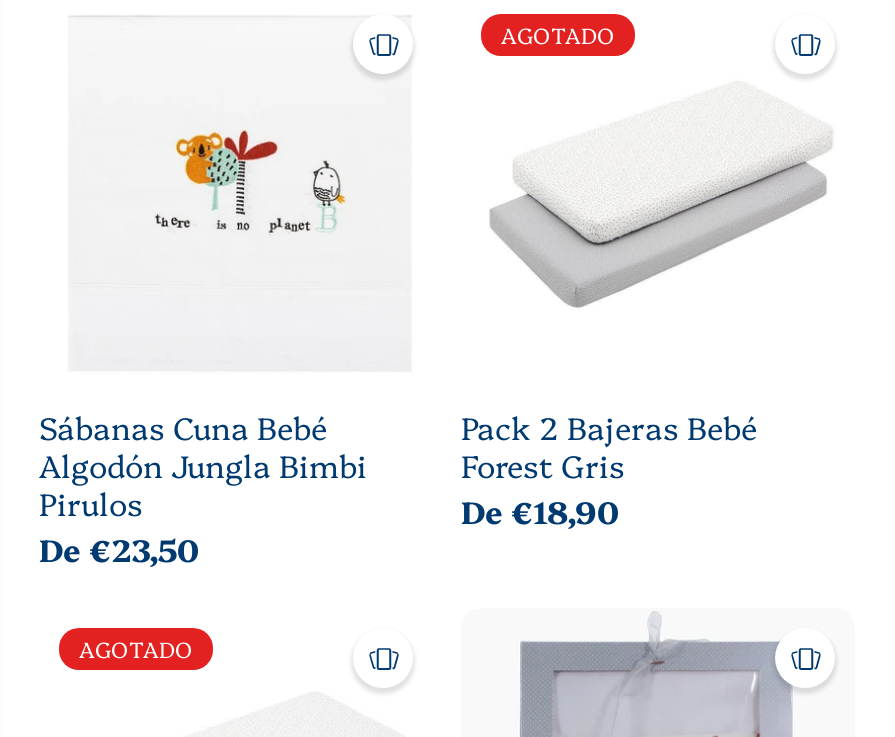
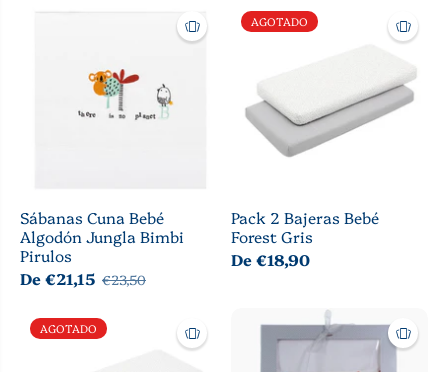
- De €23,50
+ De €21,15 €23,50
